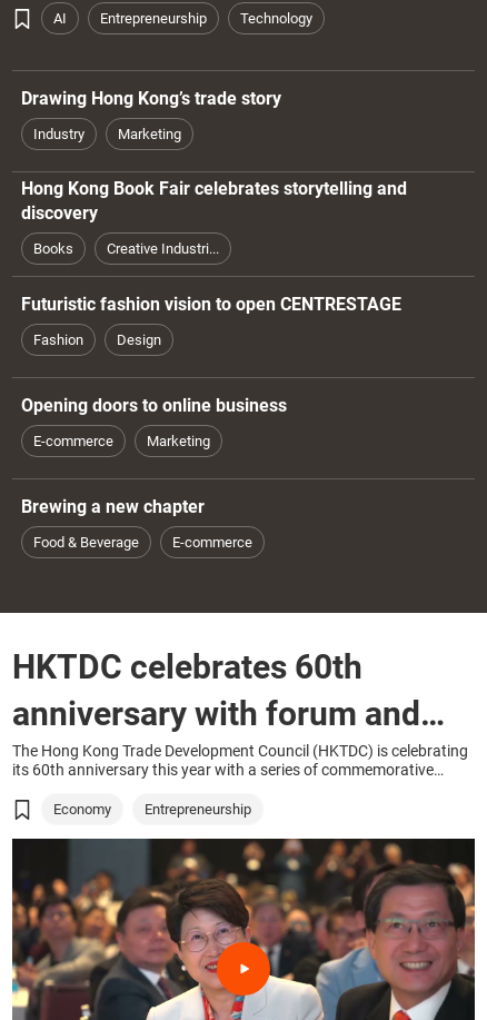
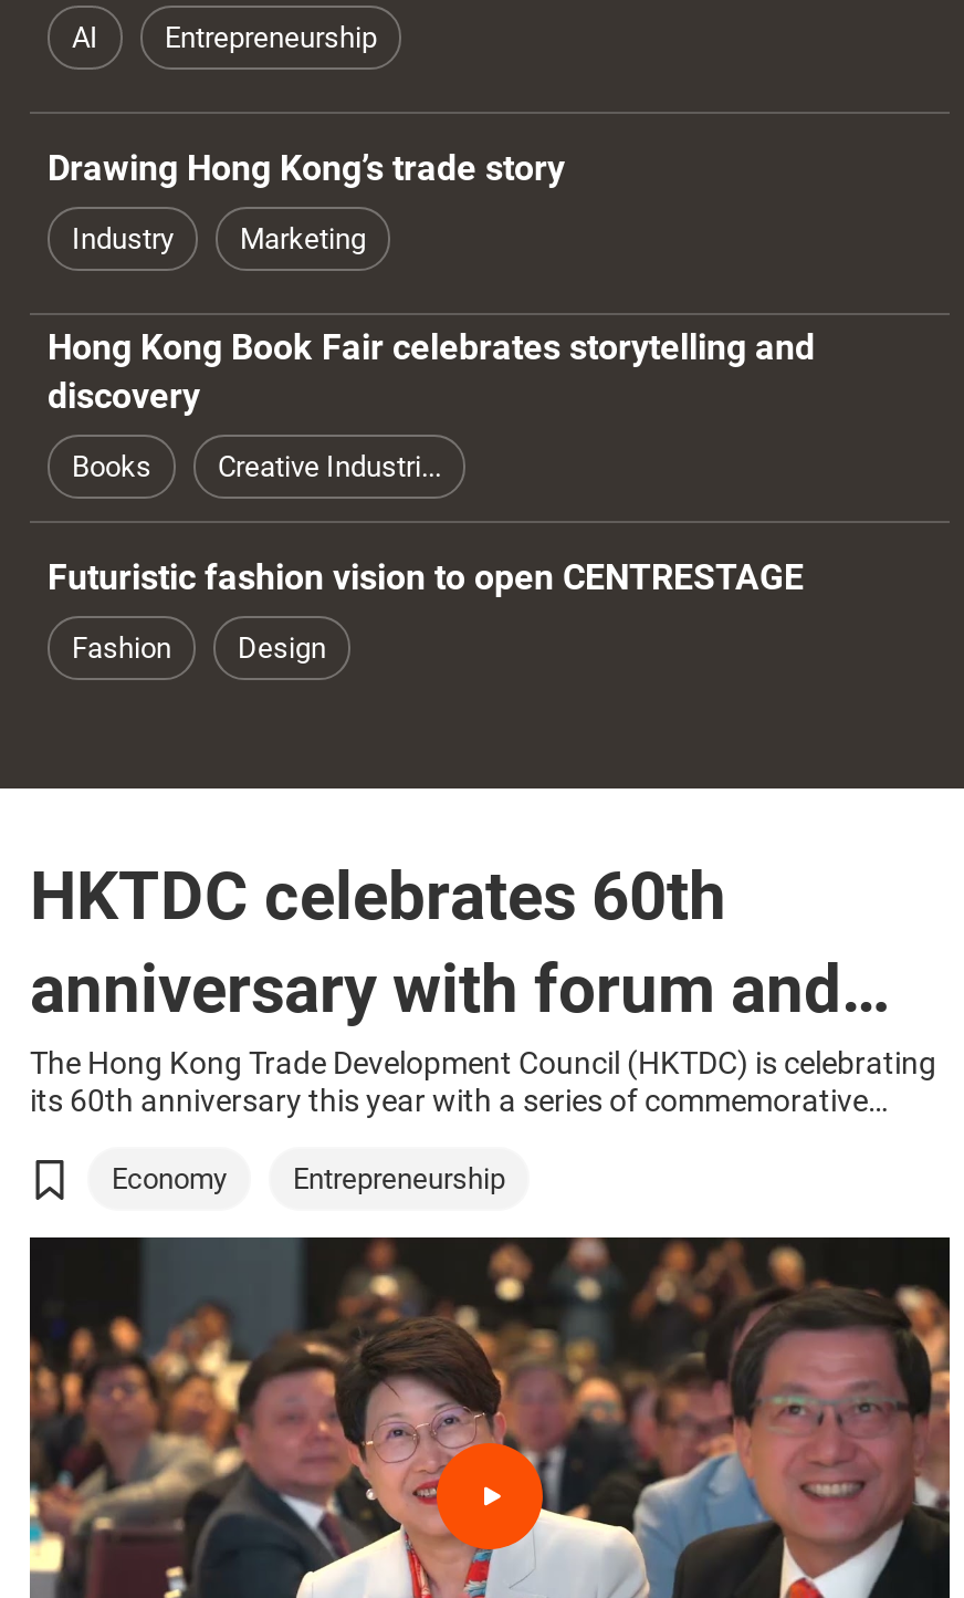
- Technology

- Opening doors to online business
- E-commerce
- Marketing
- Brewing a new chapter
- Food & Beverage
- E-commerce
